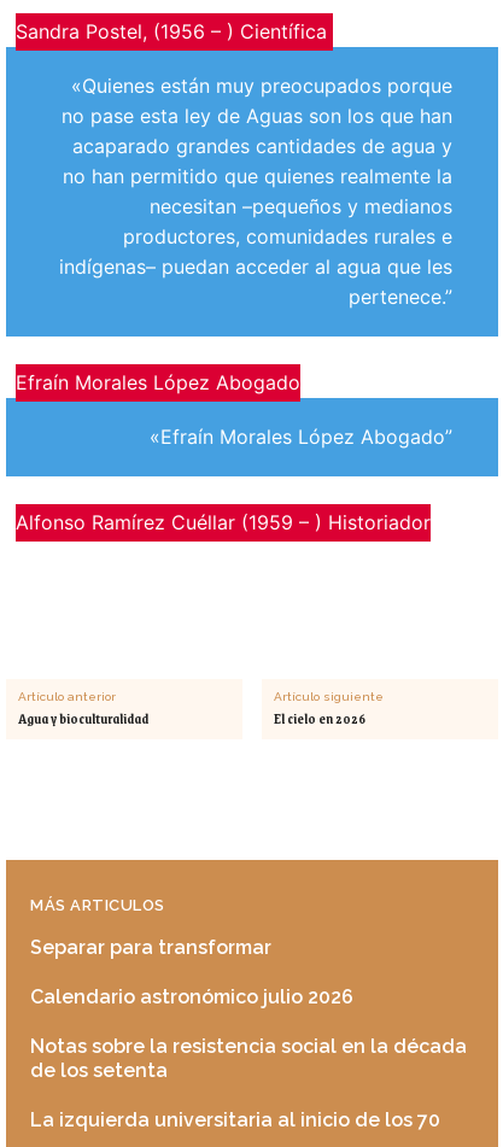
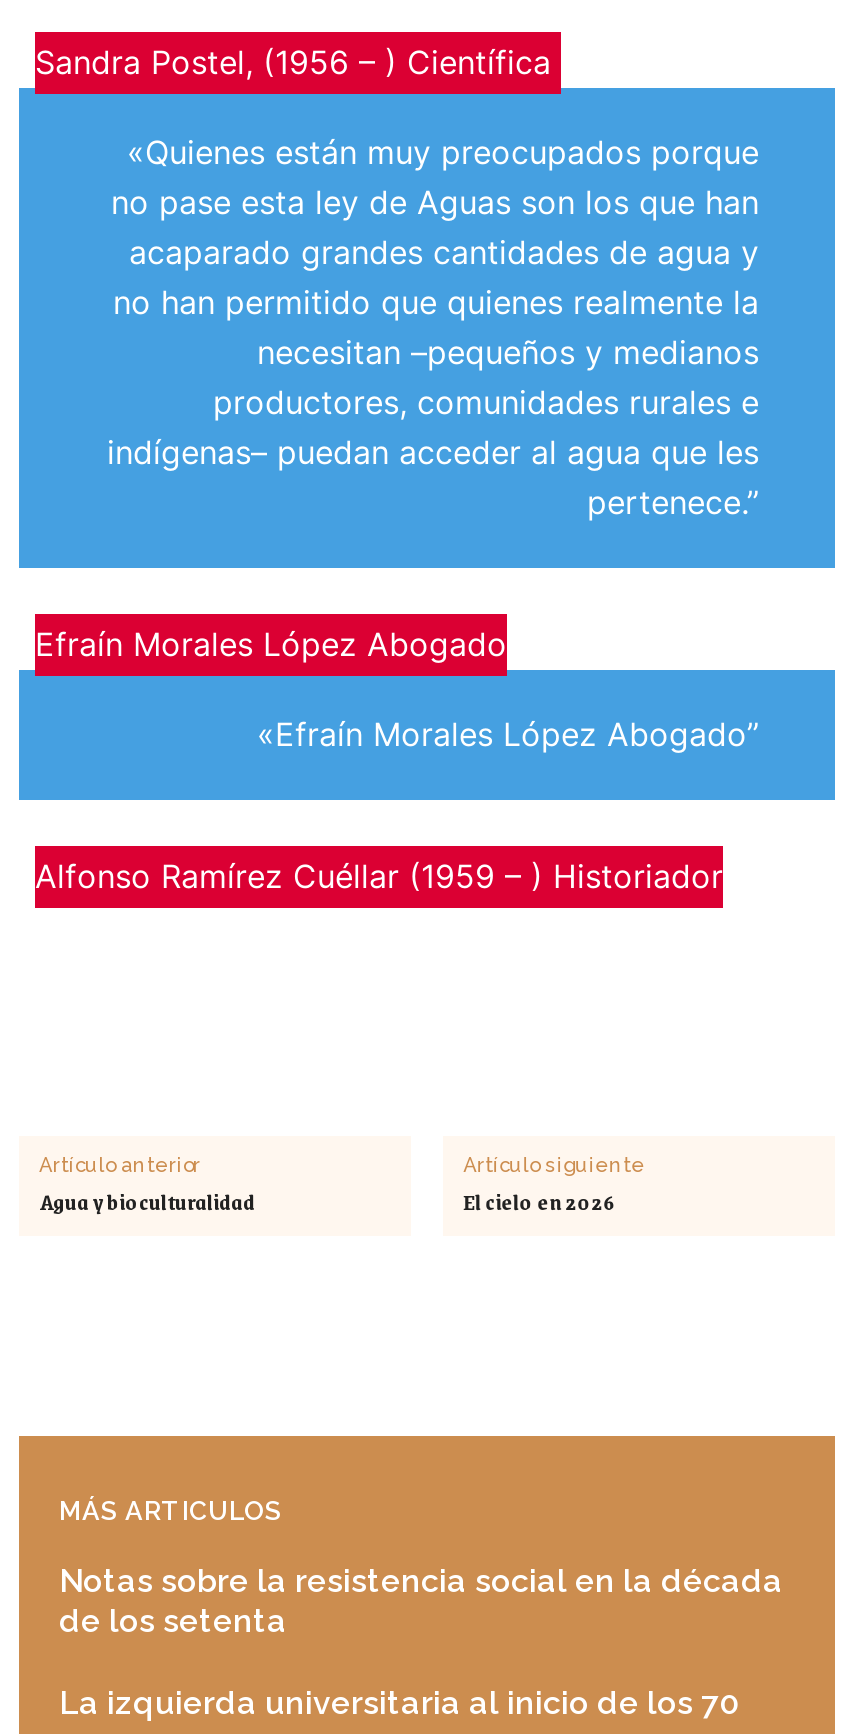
- Separar para transformar
- Calendario astronómico julio 2026
